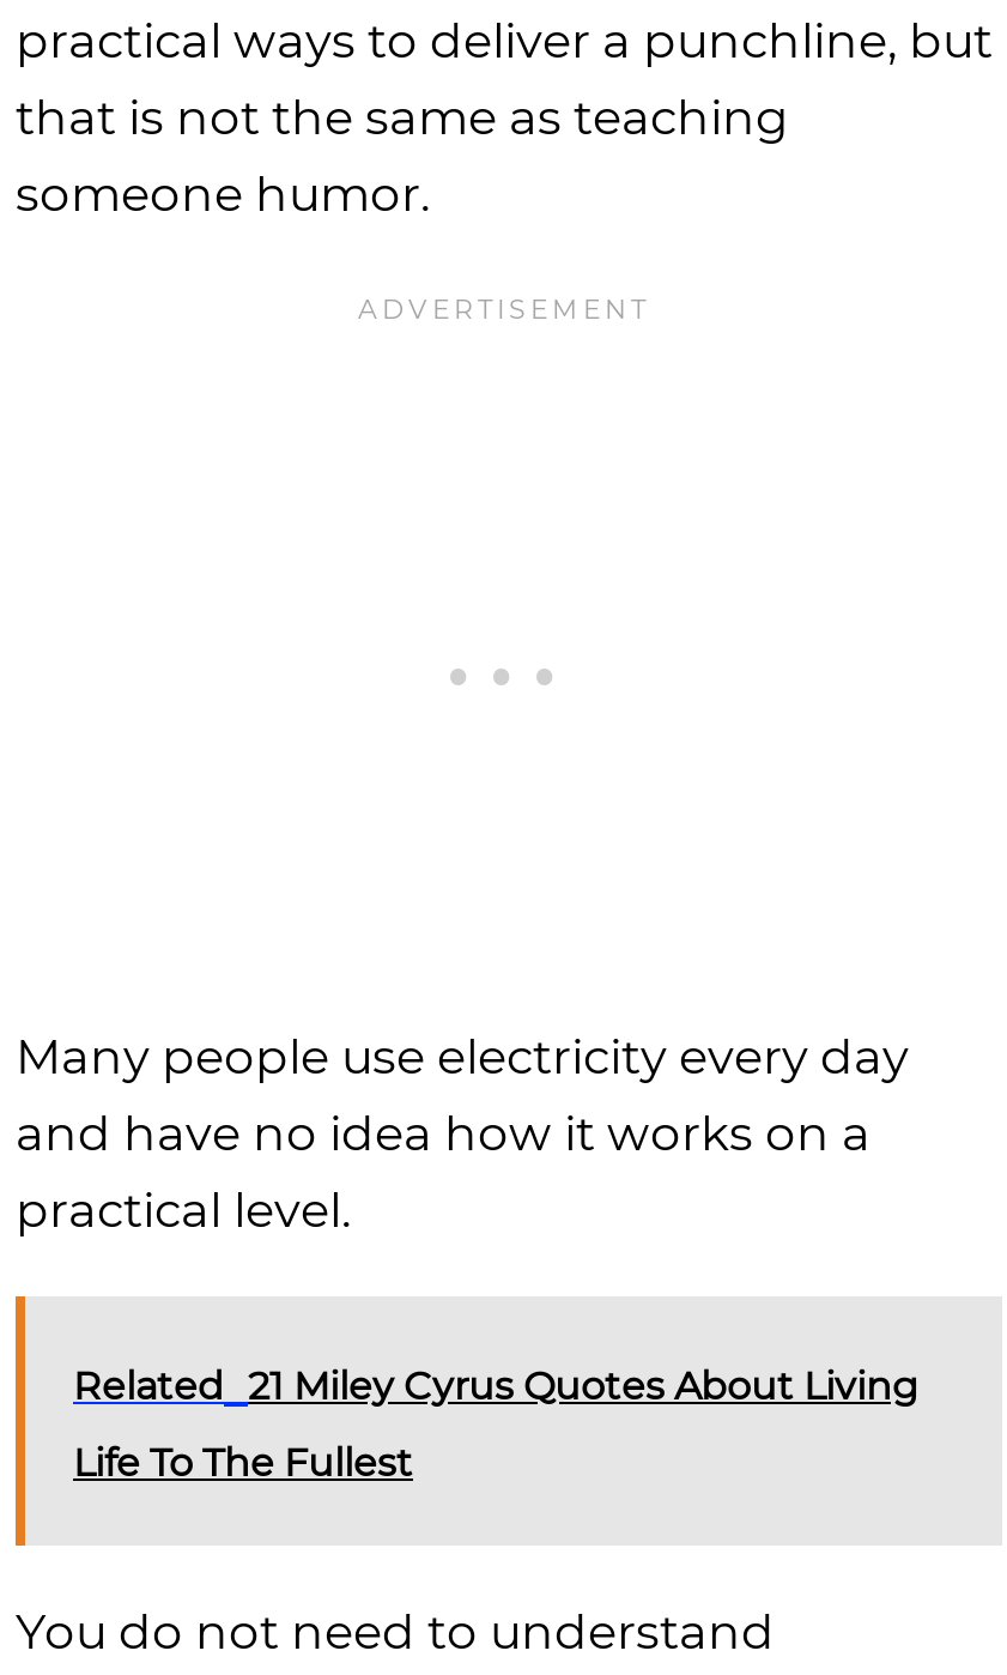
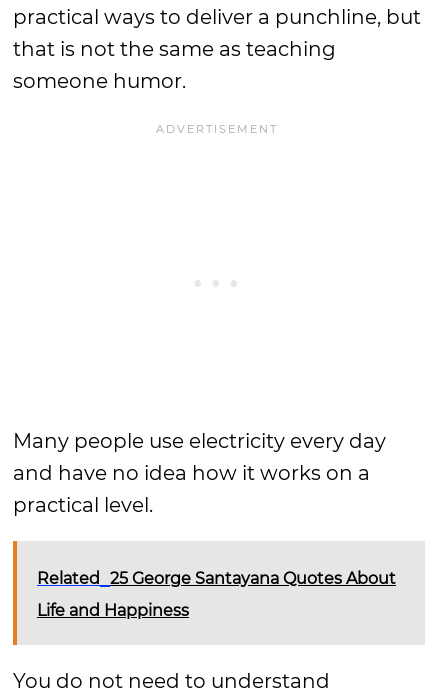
- Related 21 Miley Cyrus Quotes About Living
+ Related 25 George Santayana Quotes About

- Life To The Fullest
+ Life and Happiness
